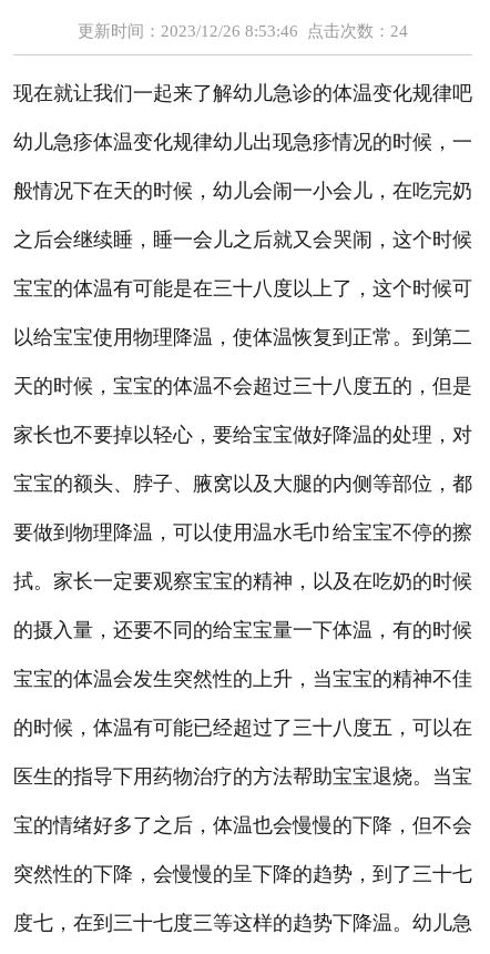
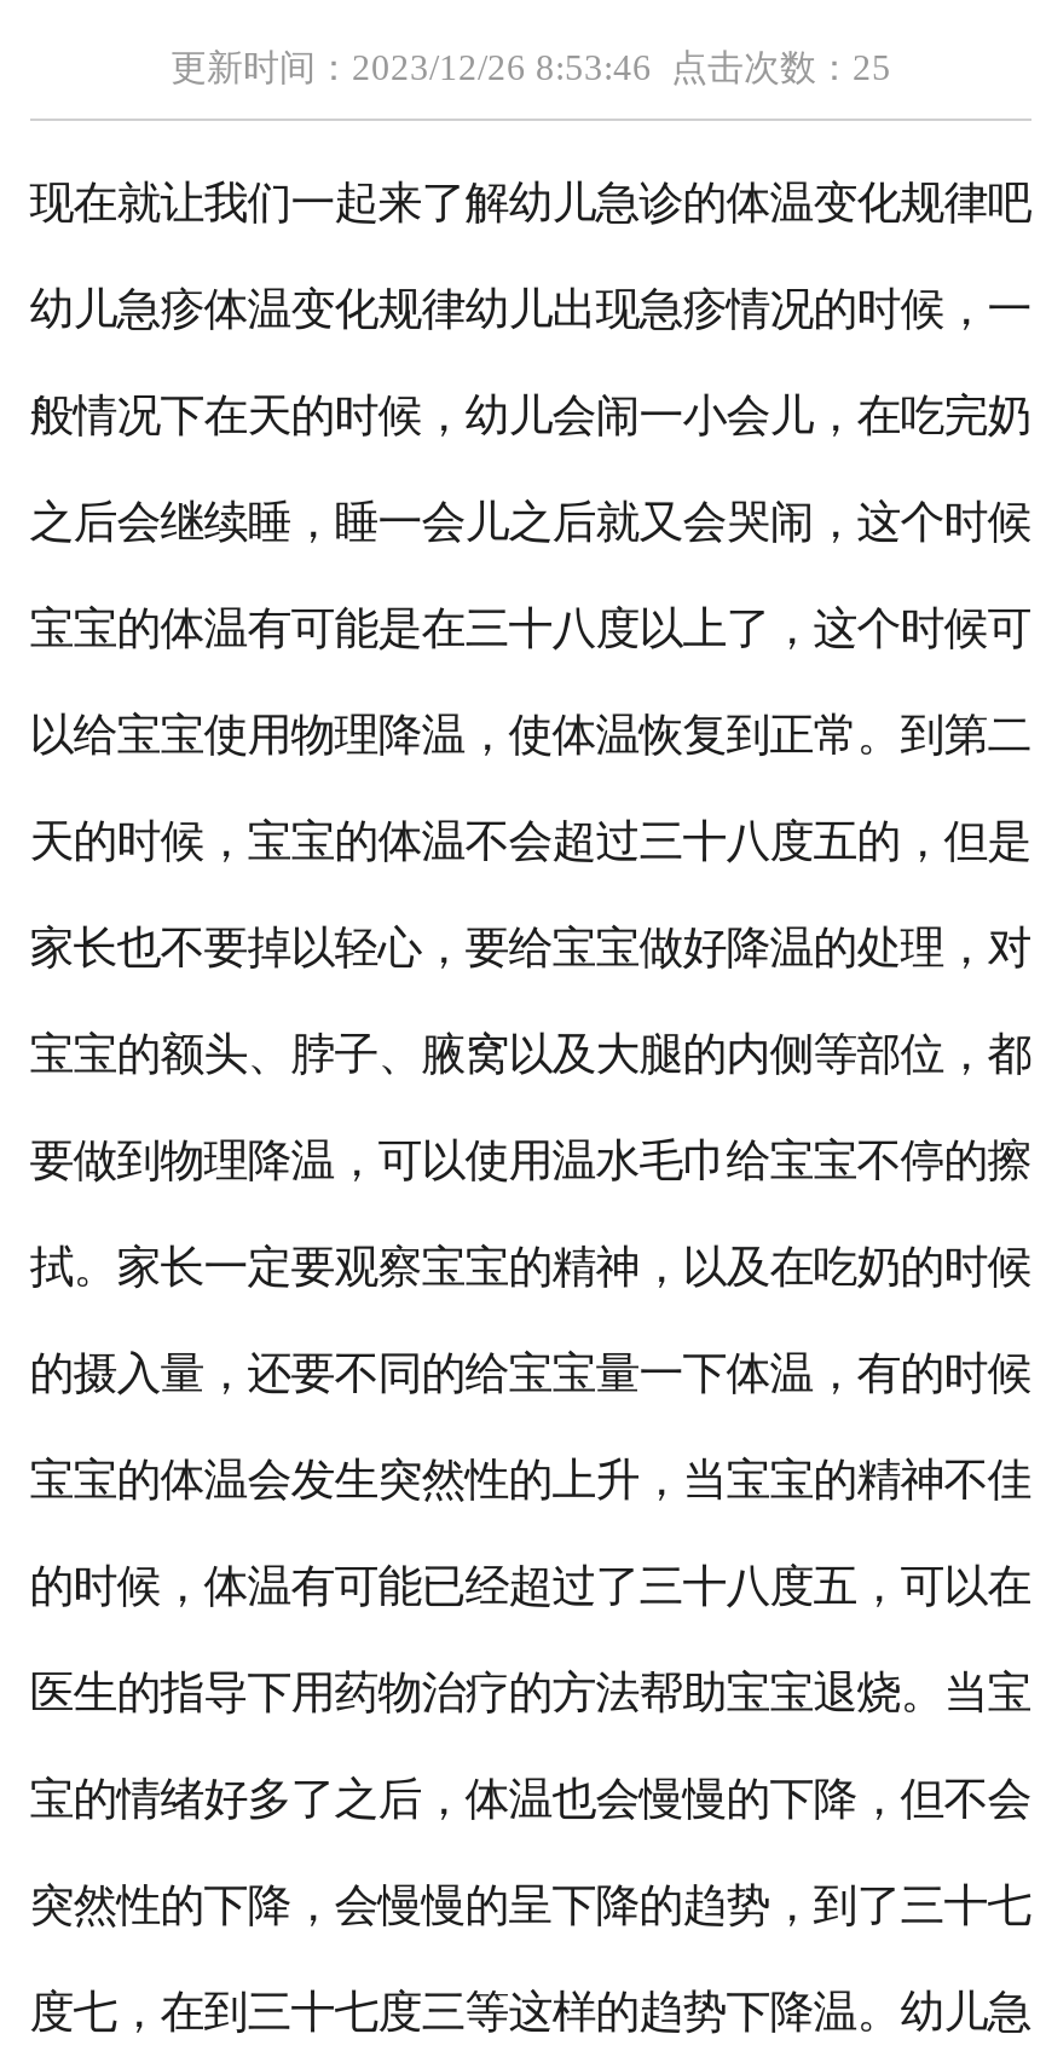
- 更新时间：2023/12/26 8:53:46 点击次数：24
+ 更新时间：2023/12/26 8:53:46 点击次数：25
